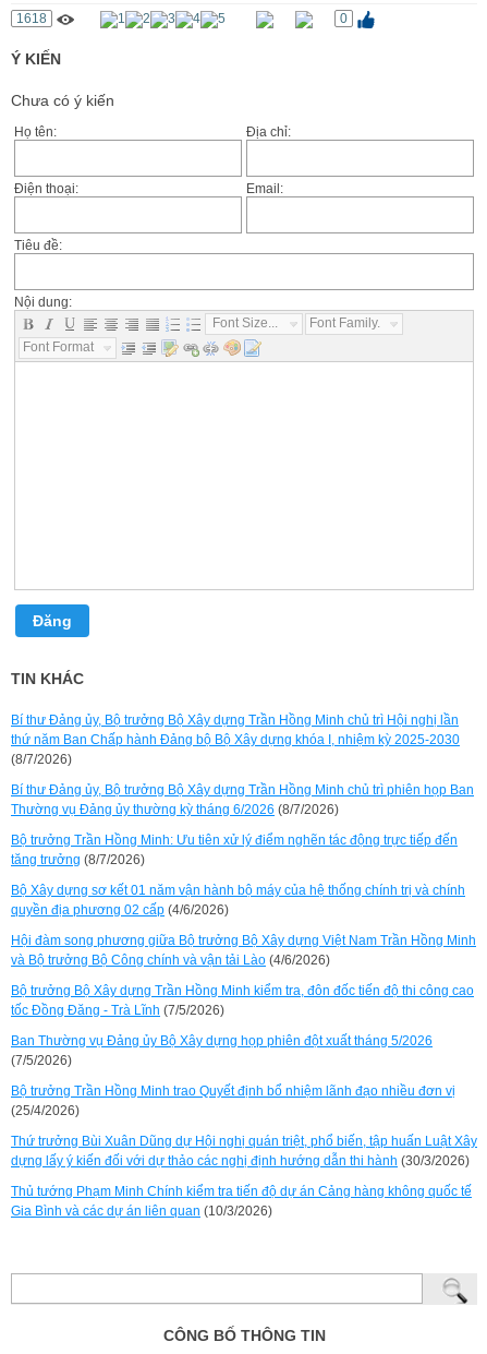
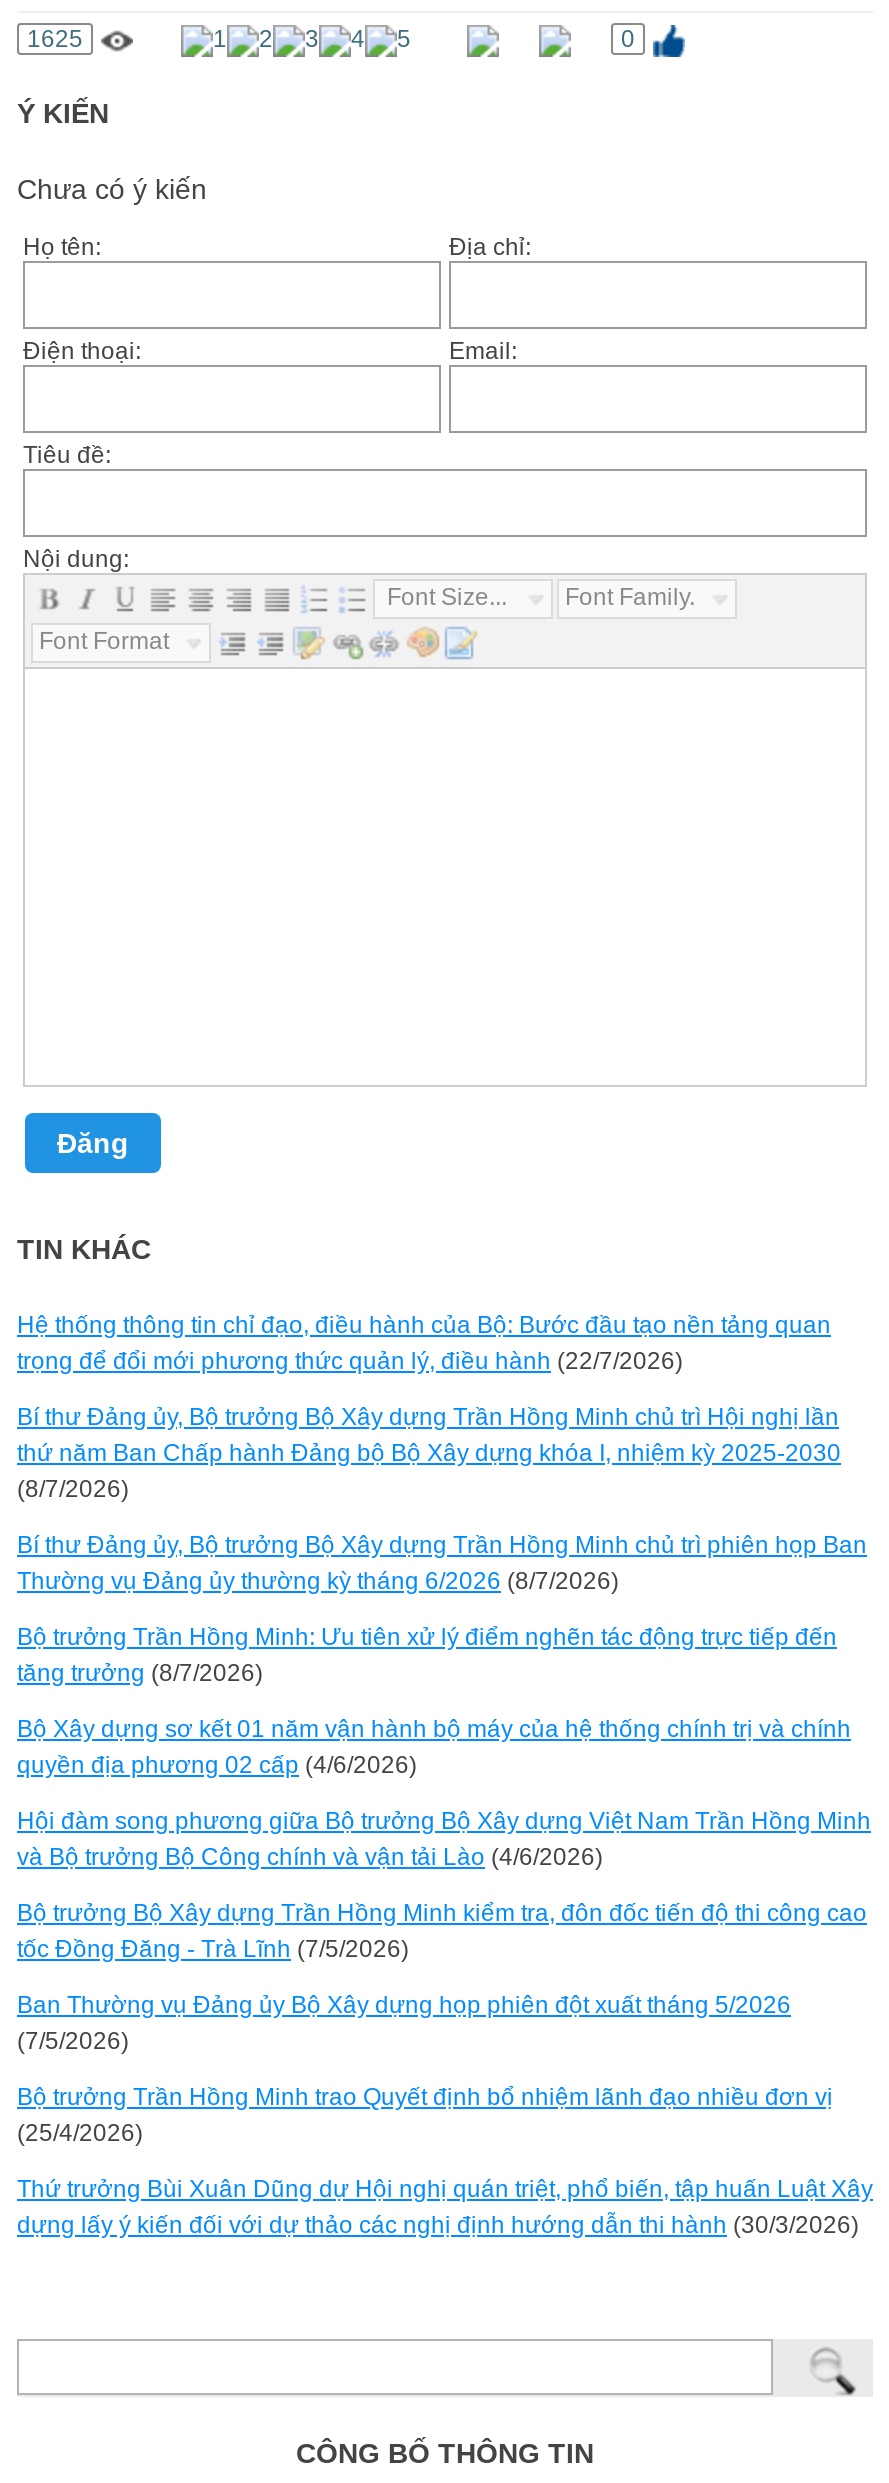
- 1618
+ 1625

+ Hệ thống thông tin chỉ đạo, điều hành của Bộ: Bước đầu tạo nền tảng quan
+ trọng để đổi mới phương thức quản lý, điều hành (22/7/2026)

moved down: Bí thư Đảng ủy, Bộ trưởng Bộ Xây dựng Trần Hồng Minh chủ trì Hội nghị lần | thứ năm Ban Chấp hành Đảng bộ Bộ Xây dựng khóa I, nhiệm kỳ 2025-2030 | (8/7/2026) | ... | Thứ trưởng Bùi Xuân Dũng dự Hội nghị quán triệt, phổ biến, tập huấn Luật Xây | dựng lấy ý kiến đối với dự thảo các nghị định hướng dẫn thi hành (30/3/2026)

- Thủ tướng Phạm Minh Chính kiểm tra tiến độ dự án Cảng hàng không quốc tế
- Gia Bình và các dự án liên quan (10/3/2026)
